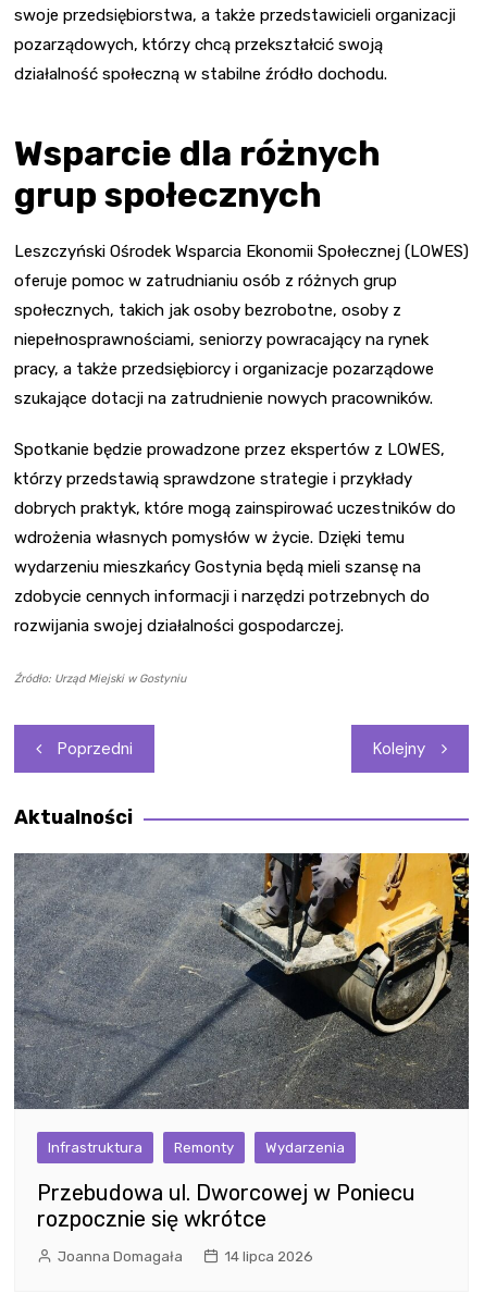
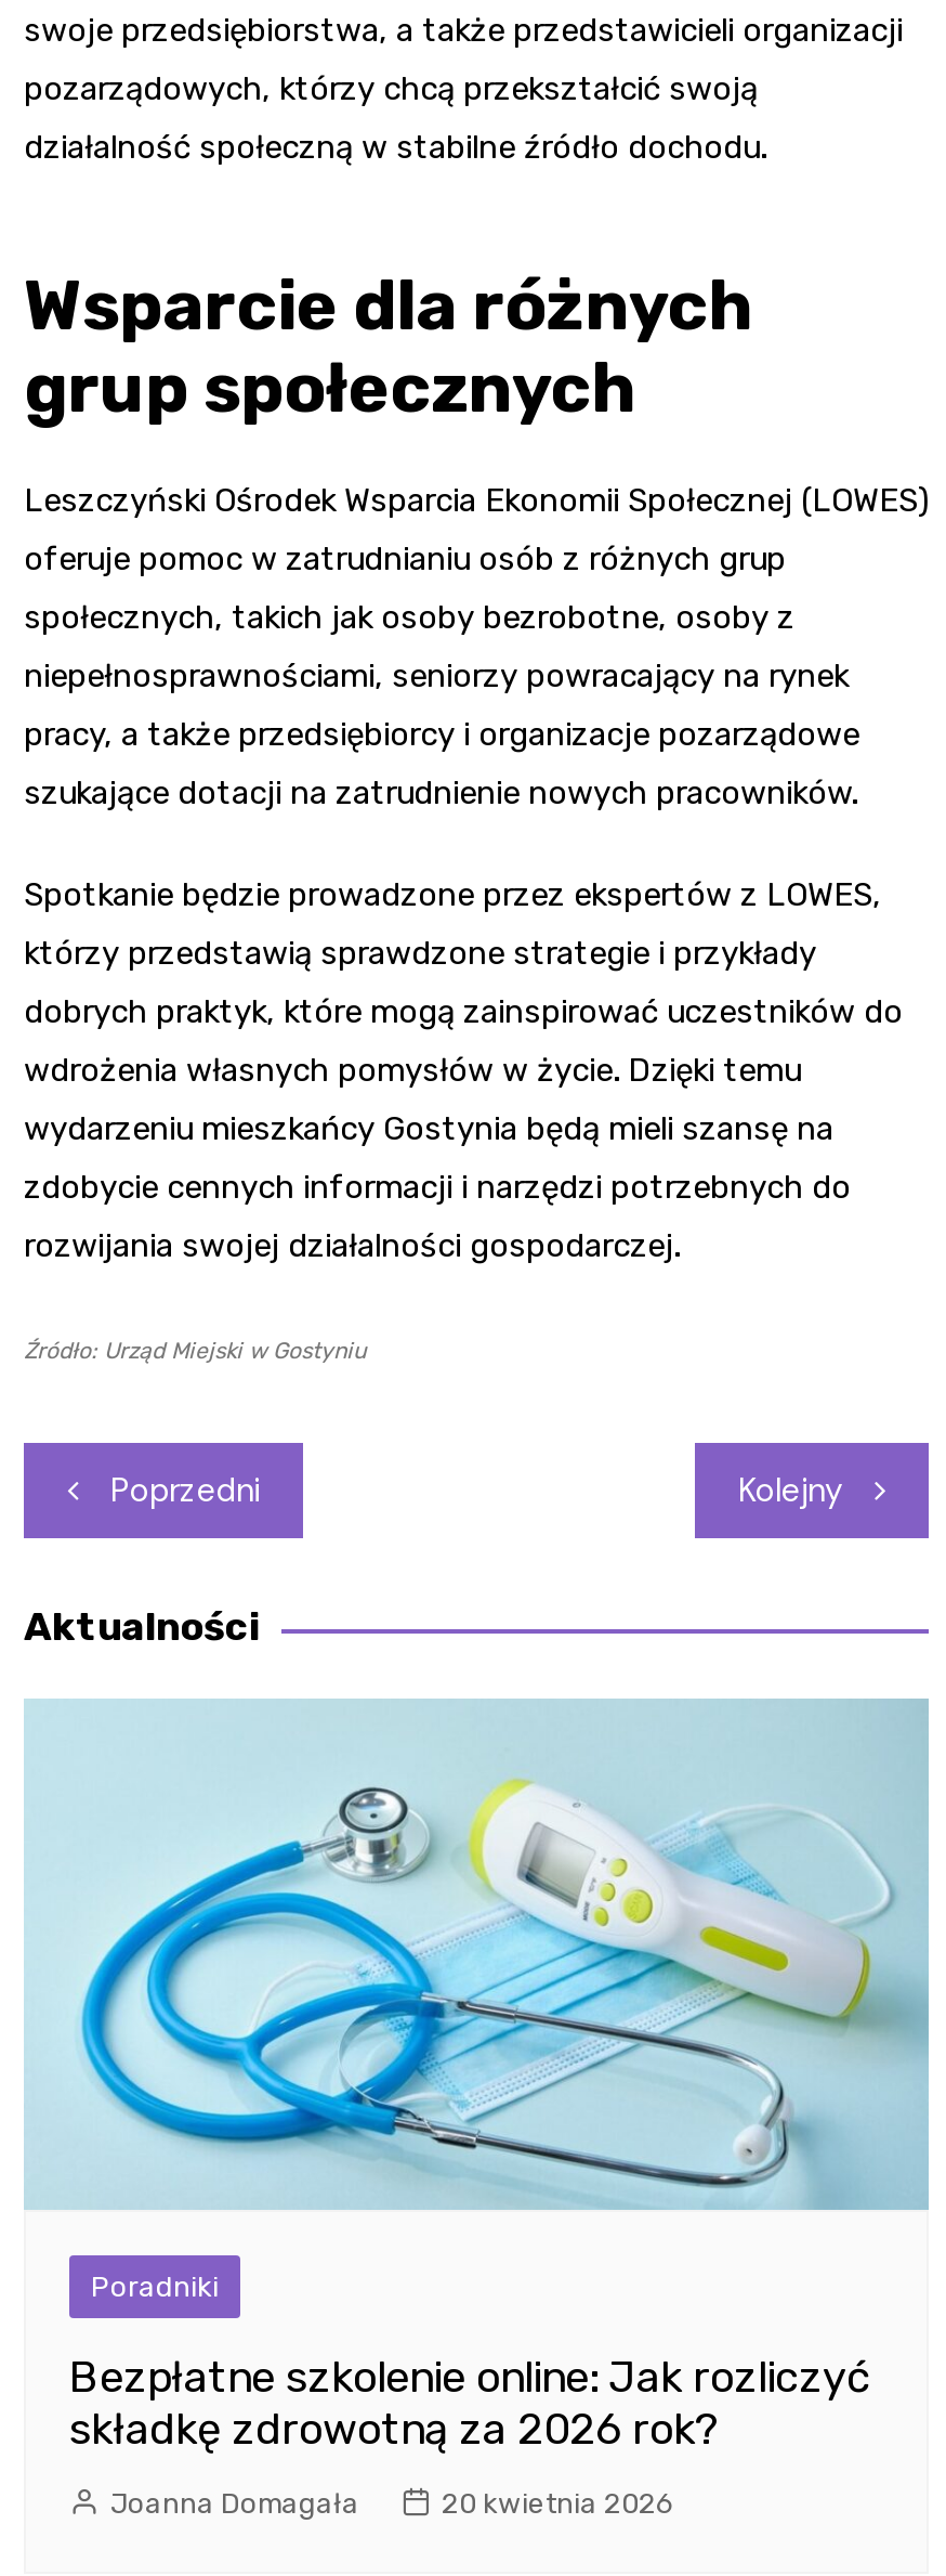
- [image]
- Infrastruktura
- Remonty
- Wydarzenia
+ [image]
+ Poradniki

- Przebudowa ul. Dworcowej w Poniecu
- rozpocznie się wkrótce
+ Bezpłatne szkolenie online: Jak rozliczyć
+ składkę zdrowotną za 2026 rok?

- 14 lipca 2026
+ 20 kwietnia 2026
